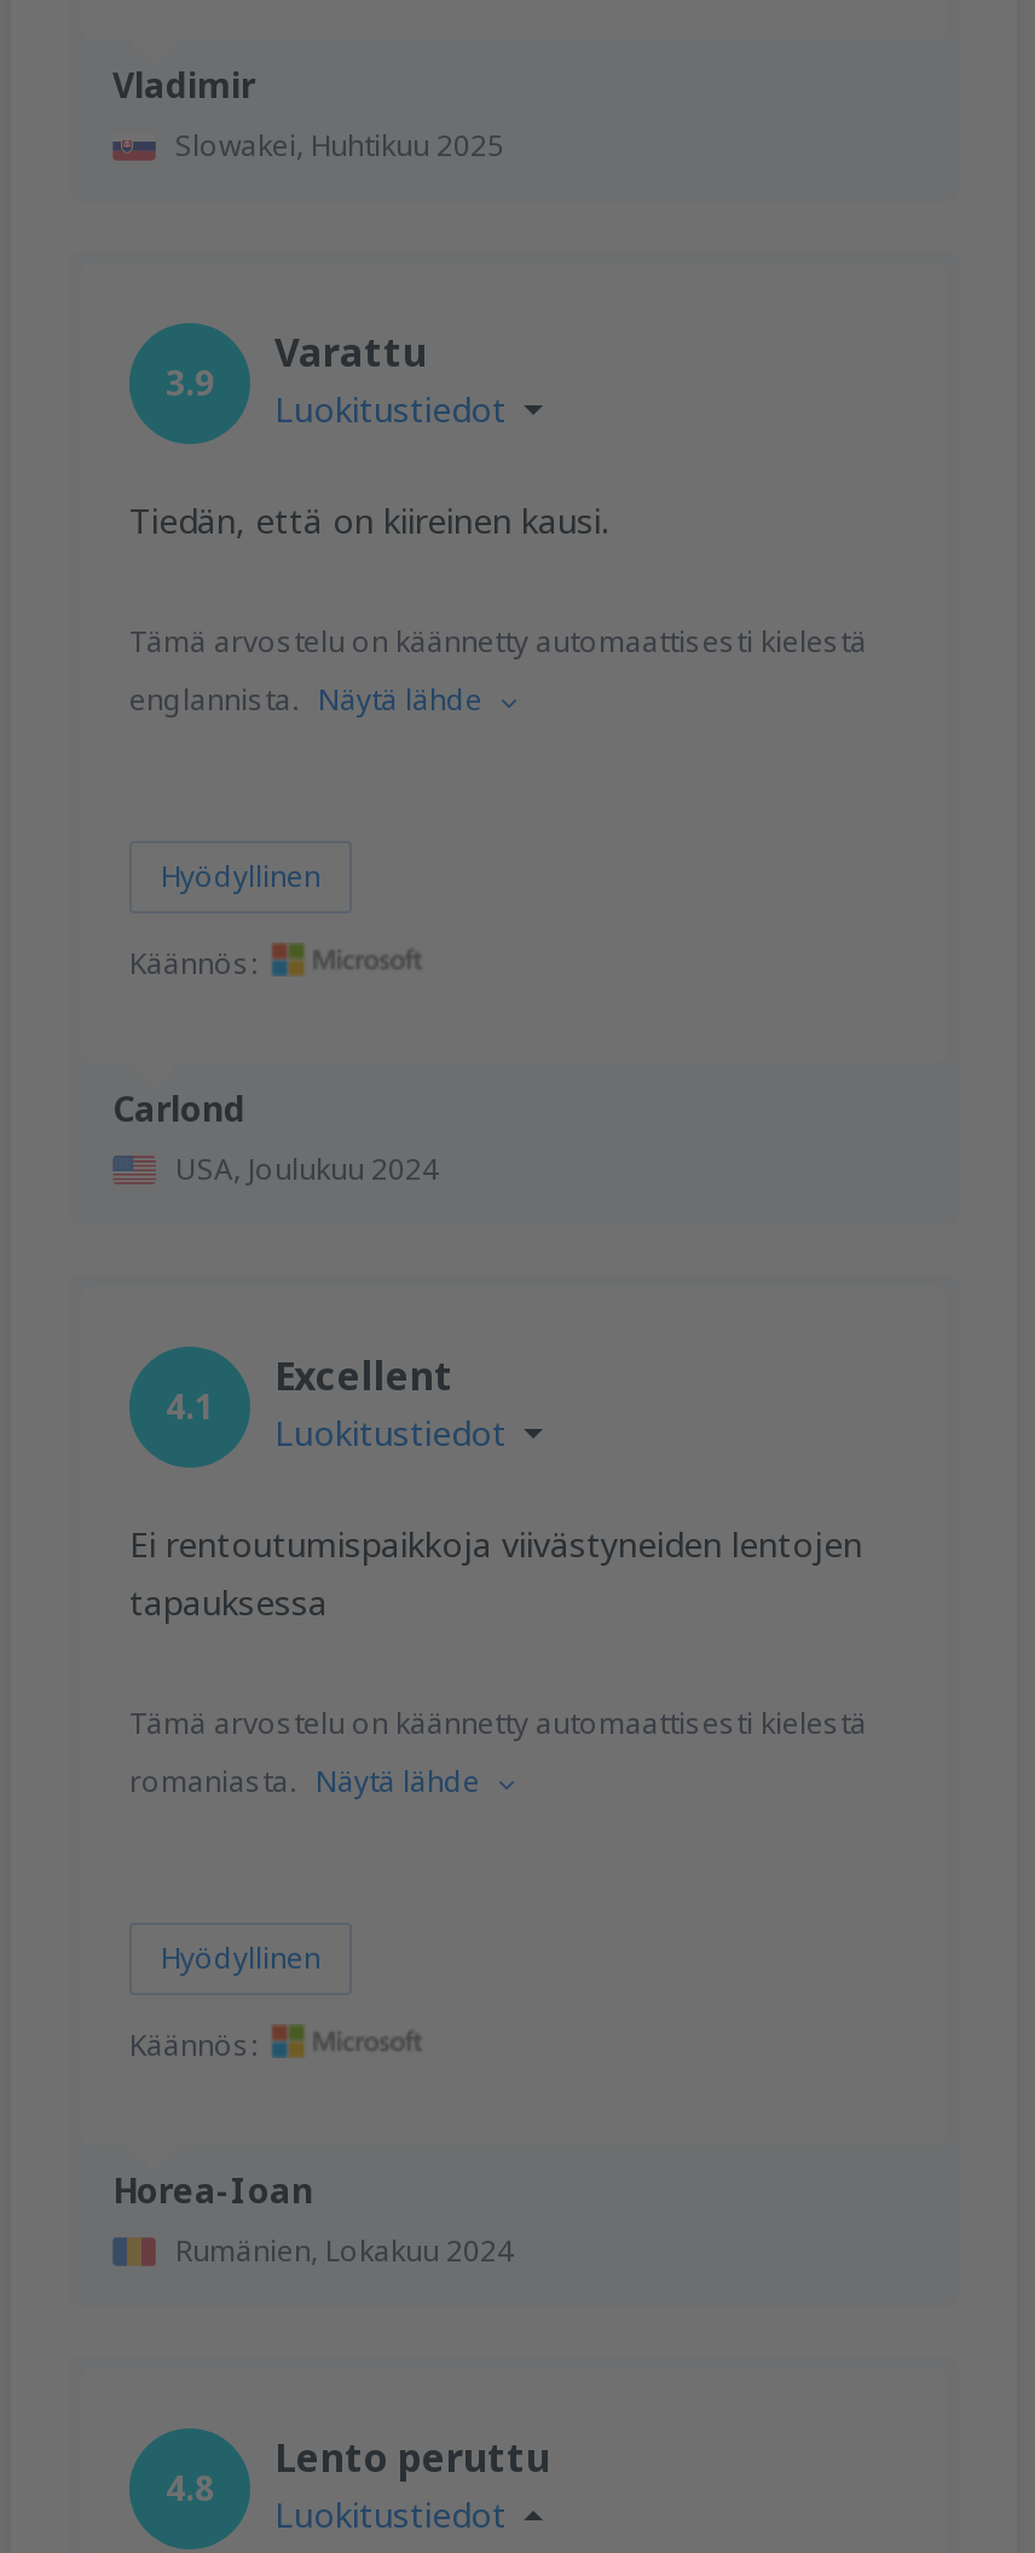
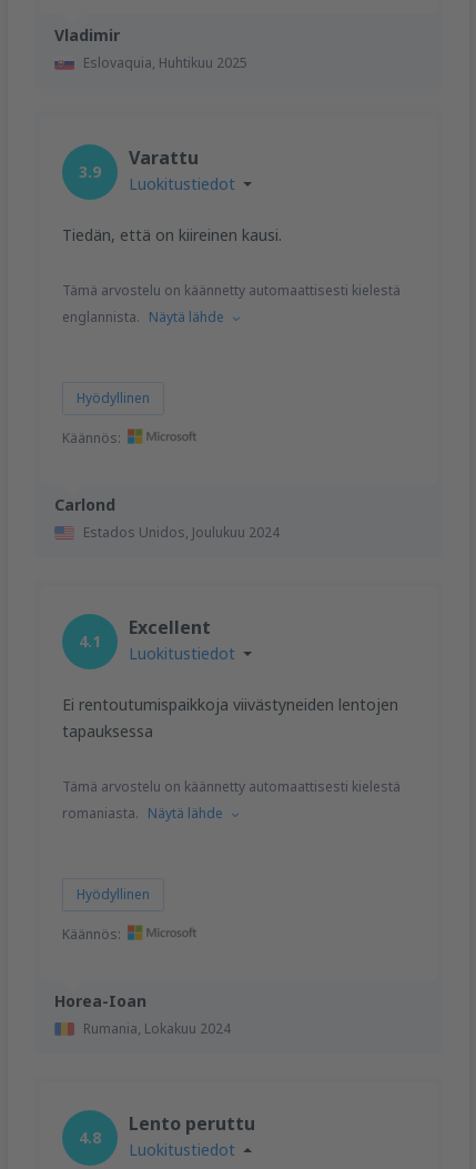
- Slowakei, Huhtikuu 2025
+ Eslovaquia, Huhtikuu 2025

- USA, Joulukuu 2024
+ Estados Unidos, Joulukuu 2024

- Rumänien, Lokakuu 2024
+ Rumania, Lokakuu 2024
